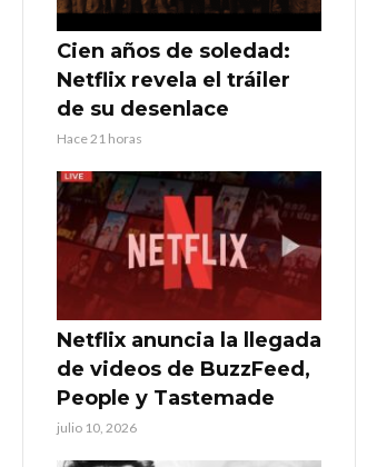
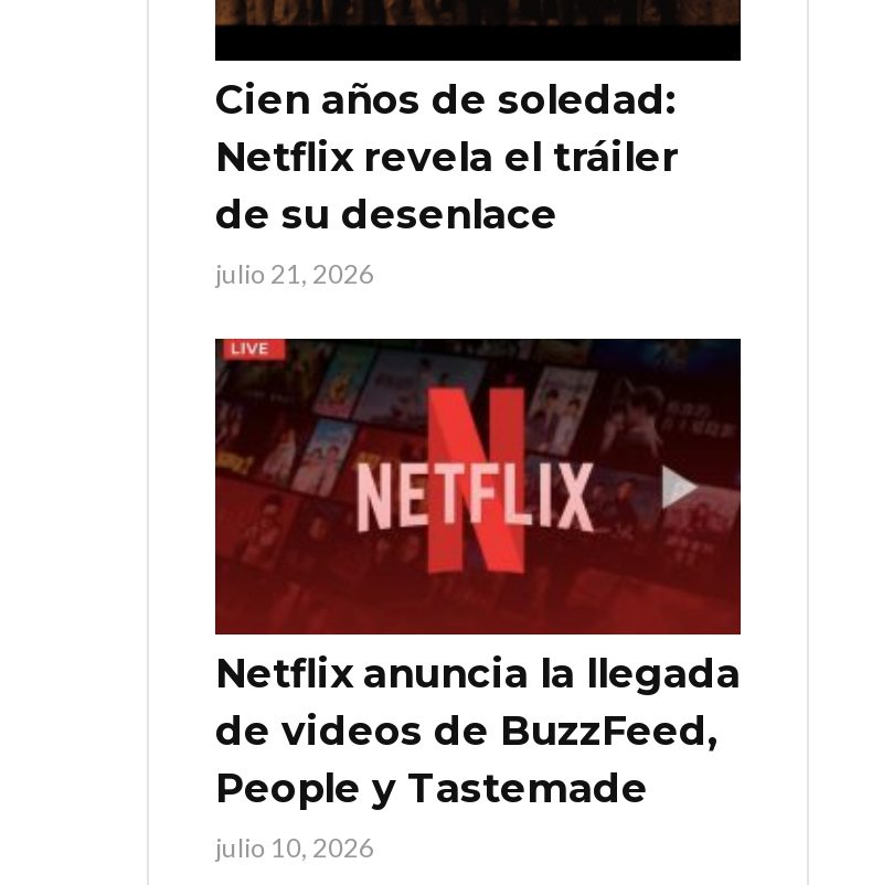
- Hace 21 horas
+ julio 21, 2026
